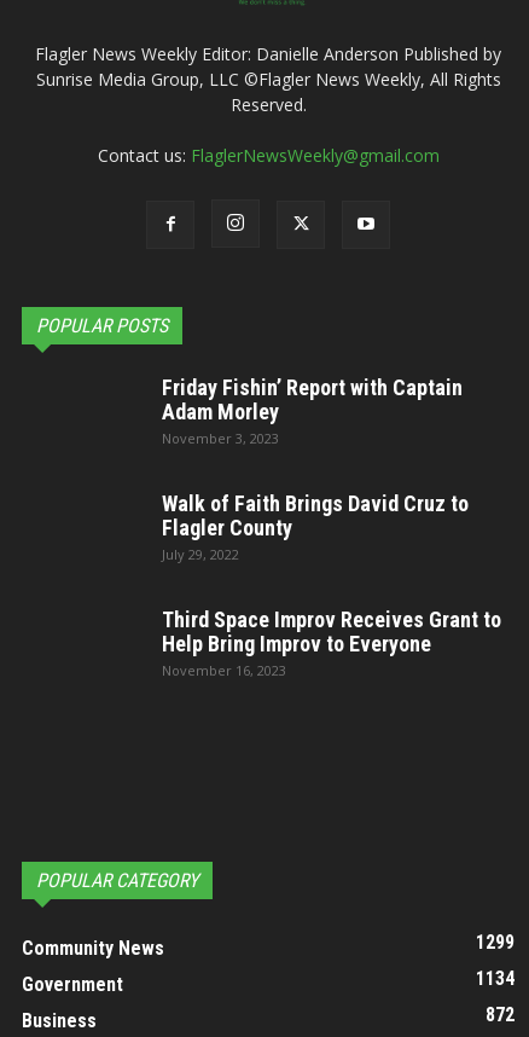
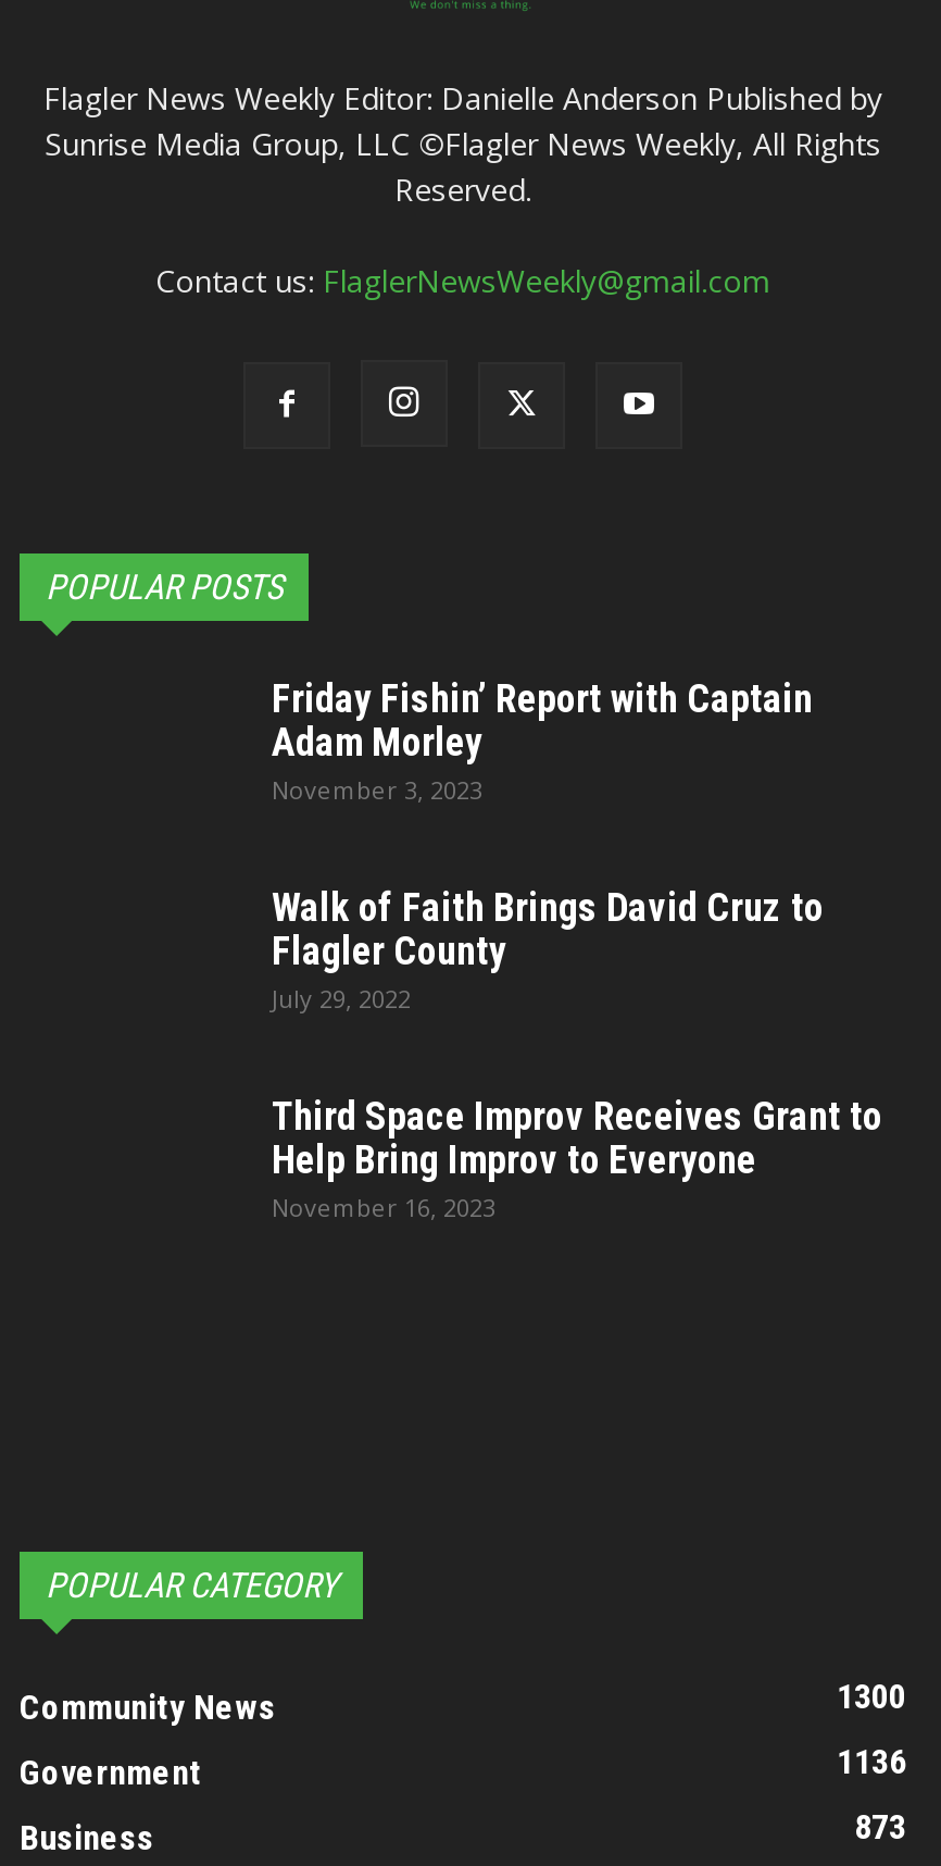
- 1299
+ 1300

- 1134
+ 1136

- 872
+ 873
